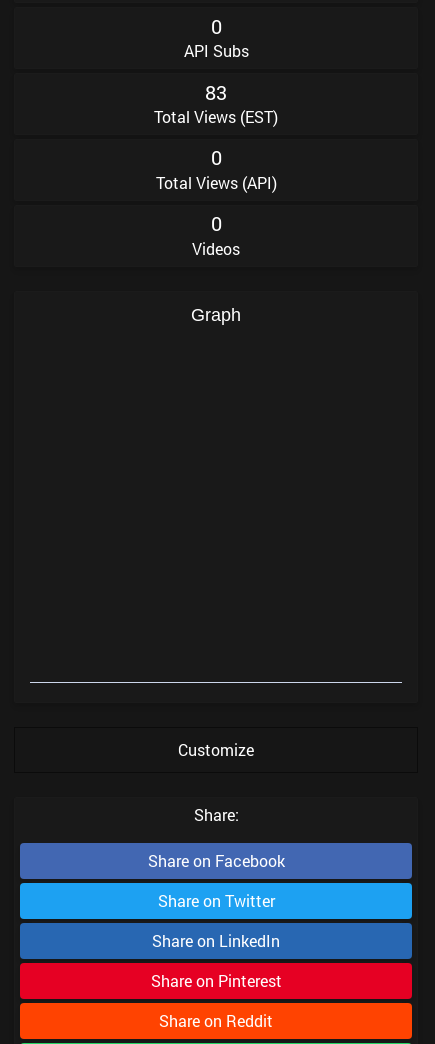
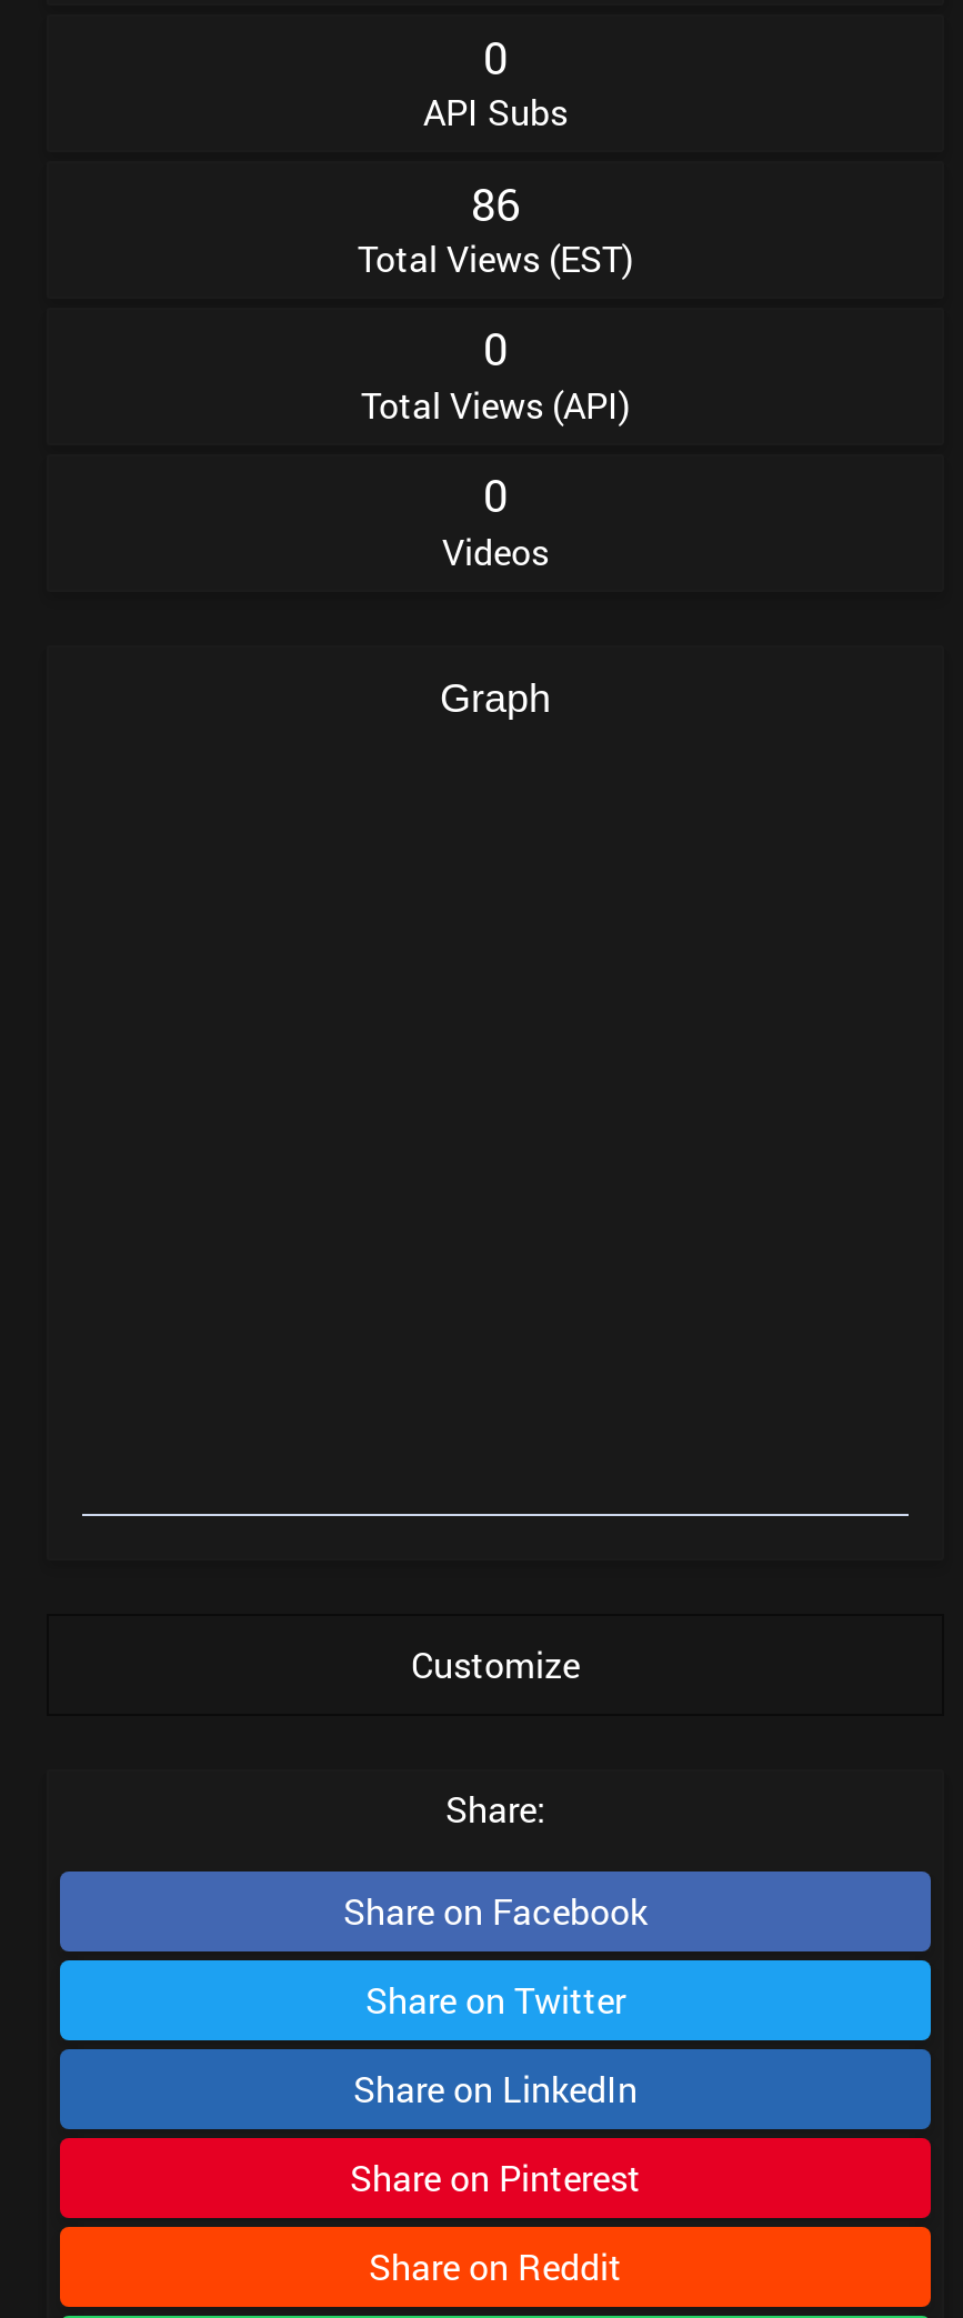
- 83
+ 86
